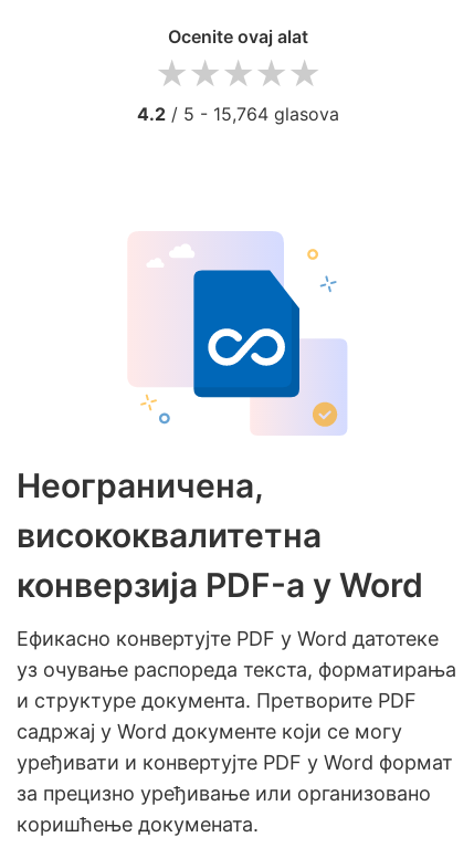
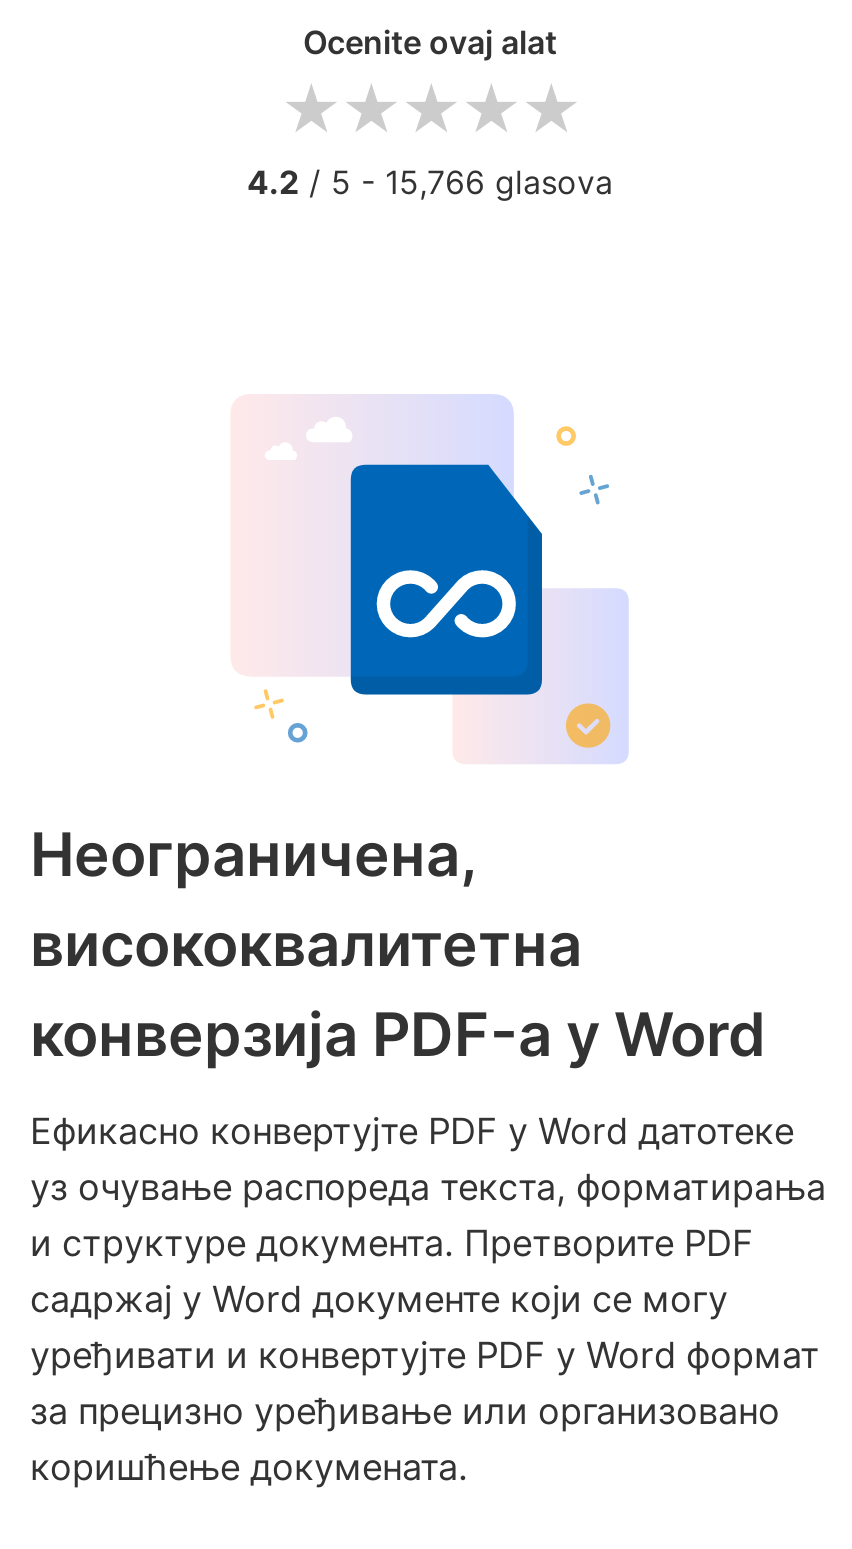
- 4.2 / 5 - 15,764 glasova
+ 4.2 / 5 - 15,766 glasova
